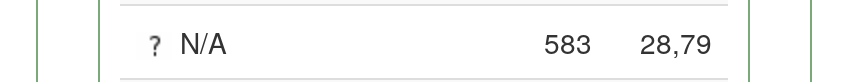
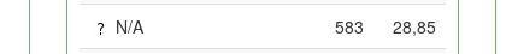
- 583 28,79
+ 583 28,85
